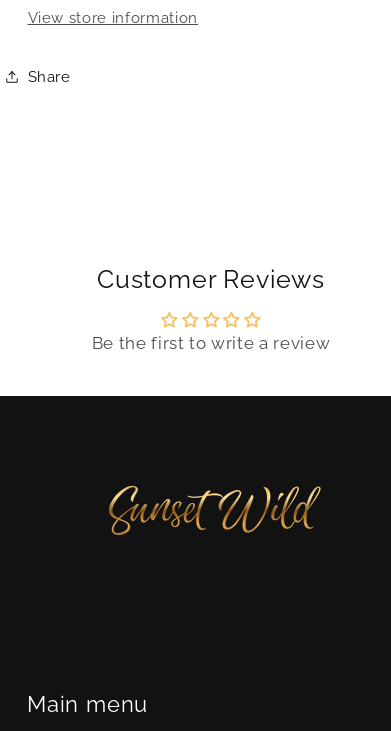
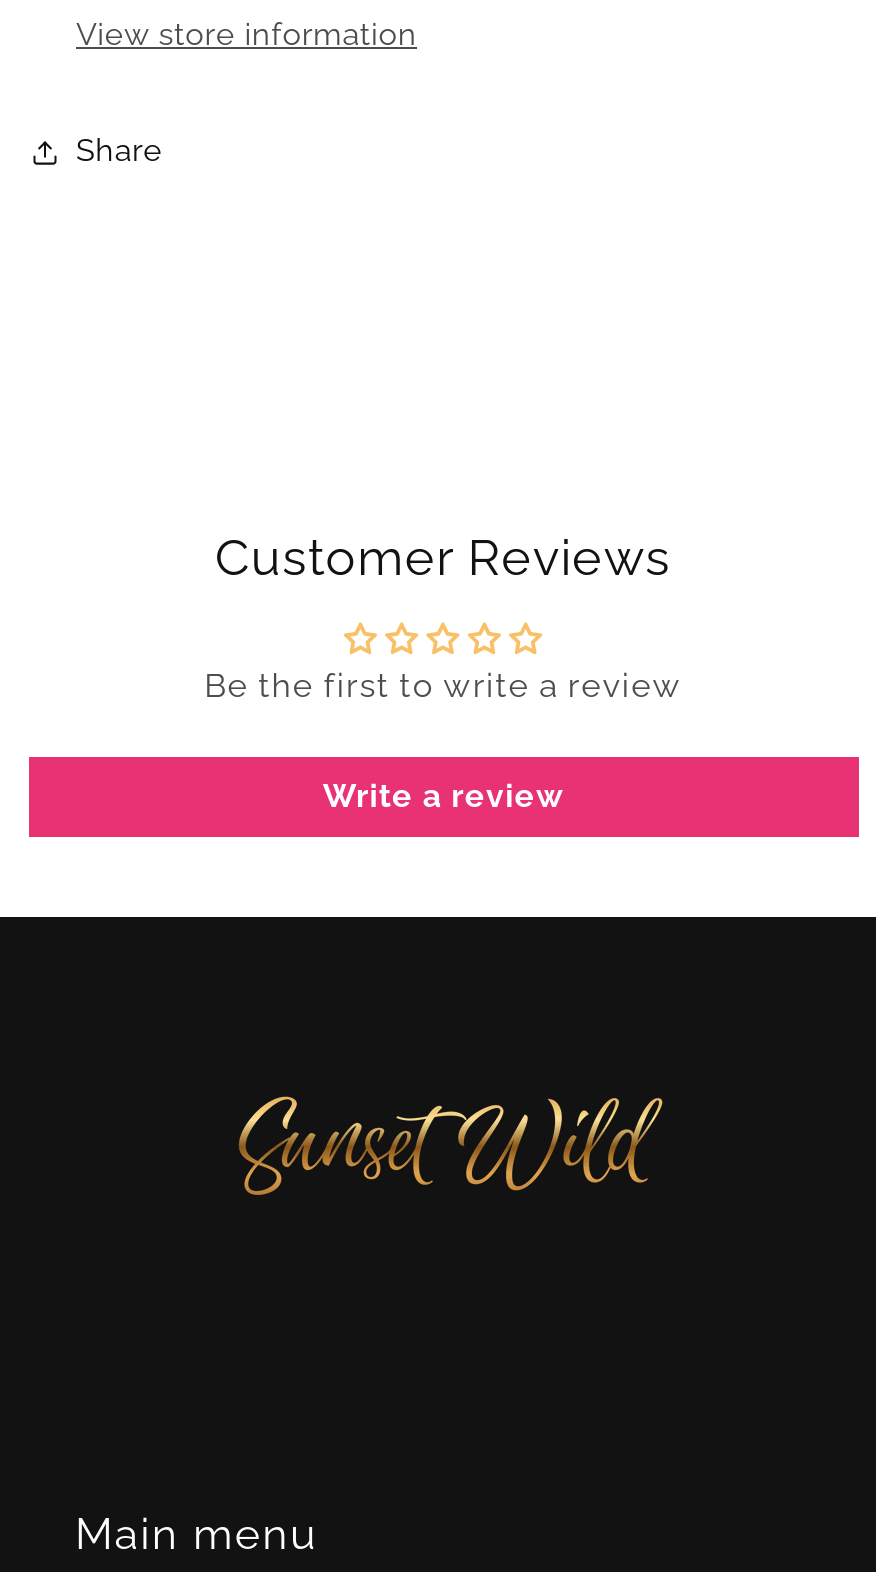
+ Write a review
